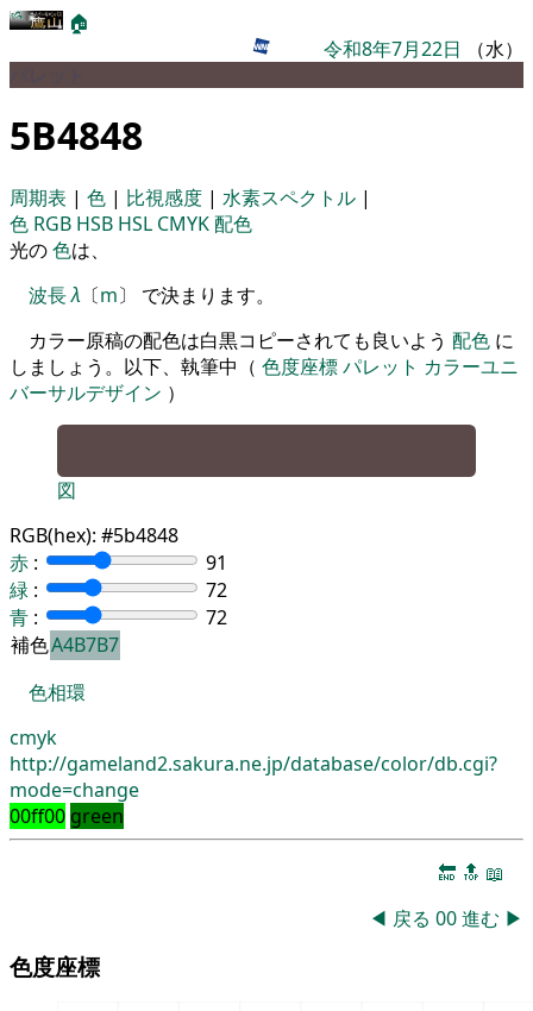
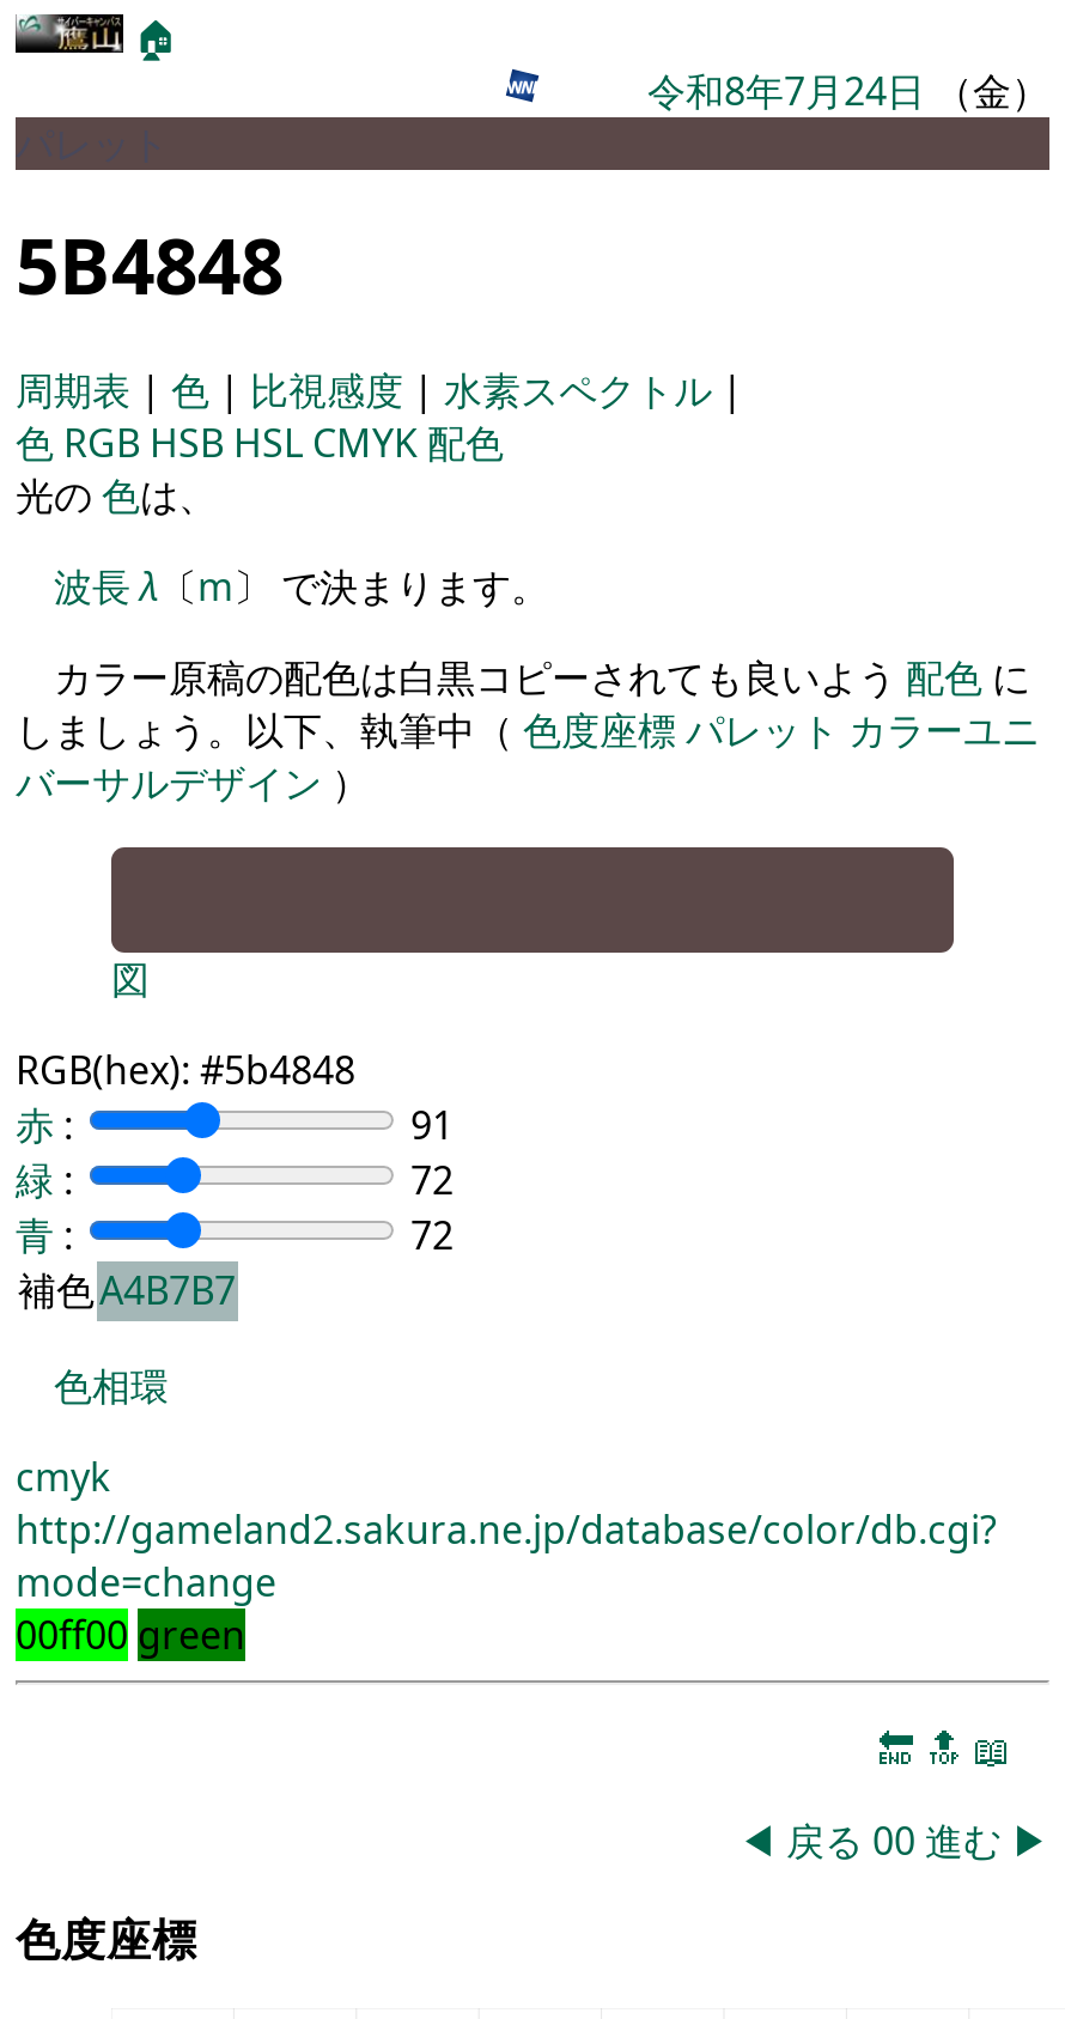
- 令和8年7月22日（水）
+ 令和8年7月24日（金）
